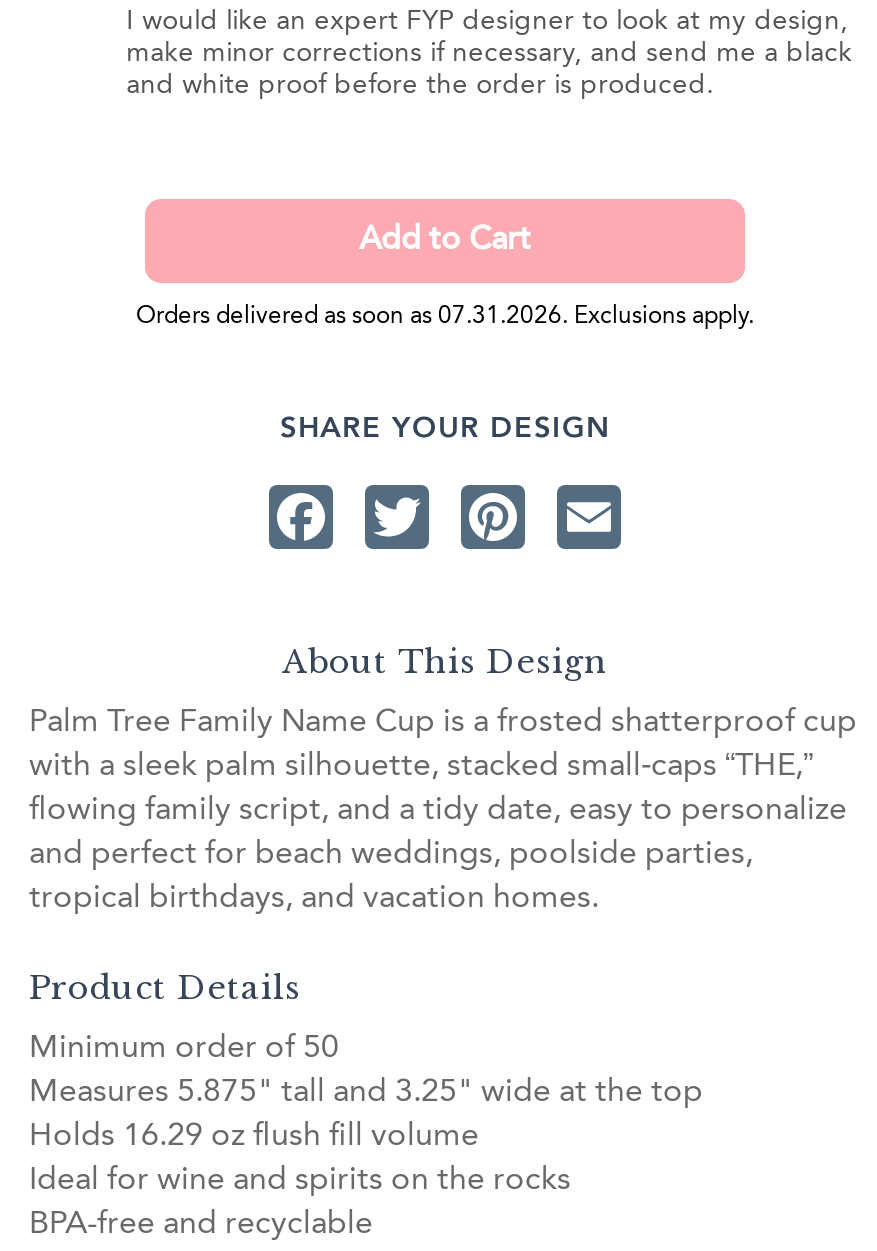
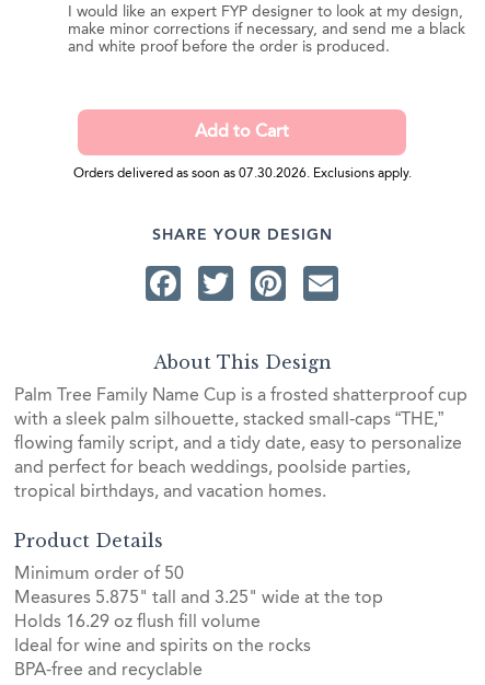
- Orders delivered as soon as 07.31.2026. Exclusions apply.
+ Orders delivered as soon as 07.30.2026. Exclusions apply.
